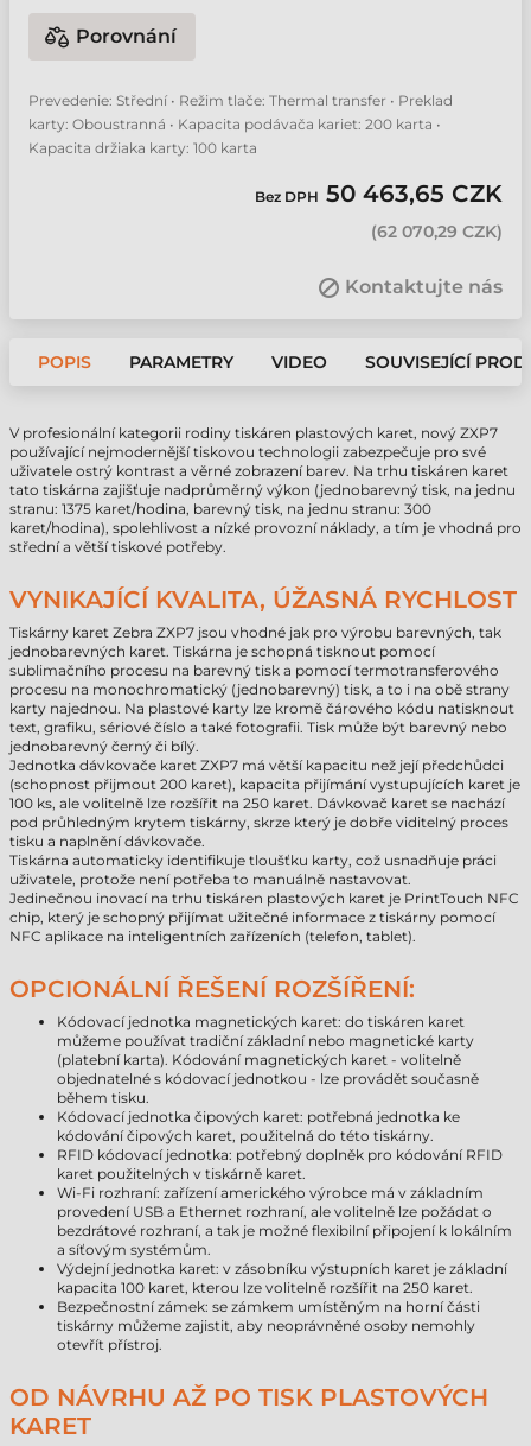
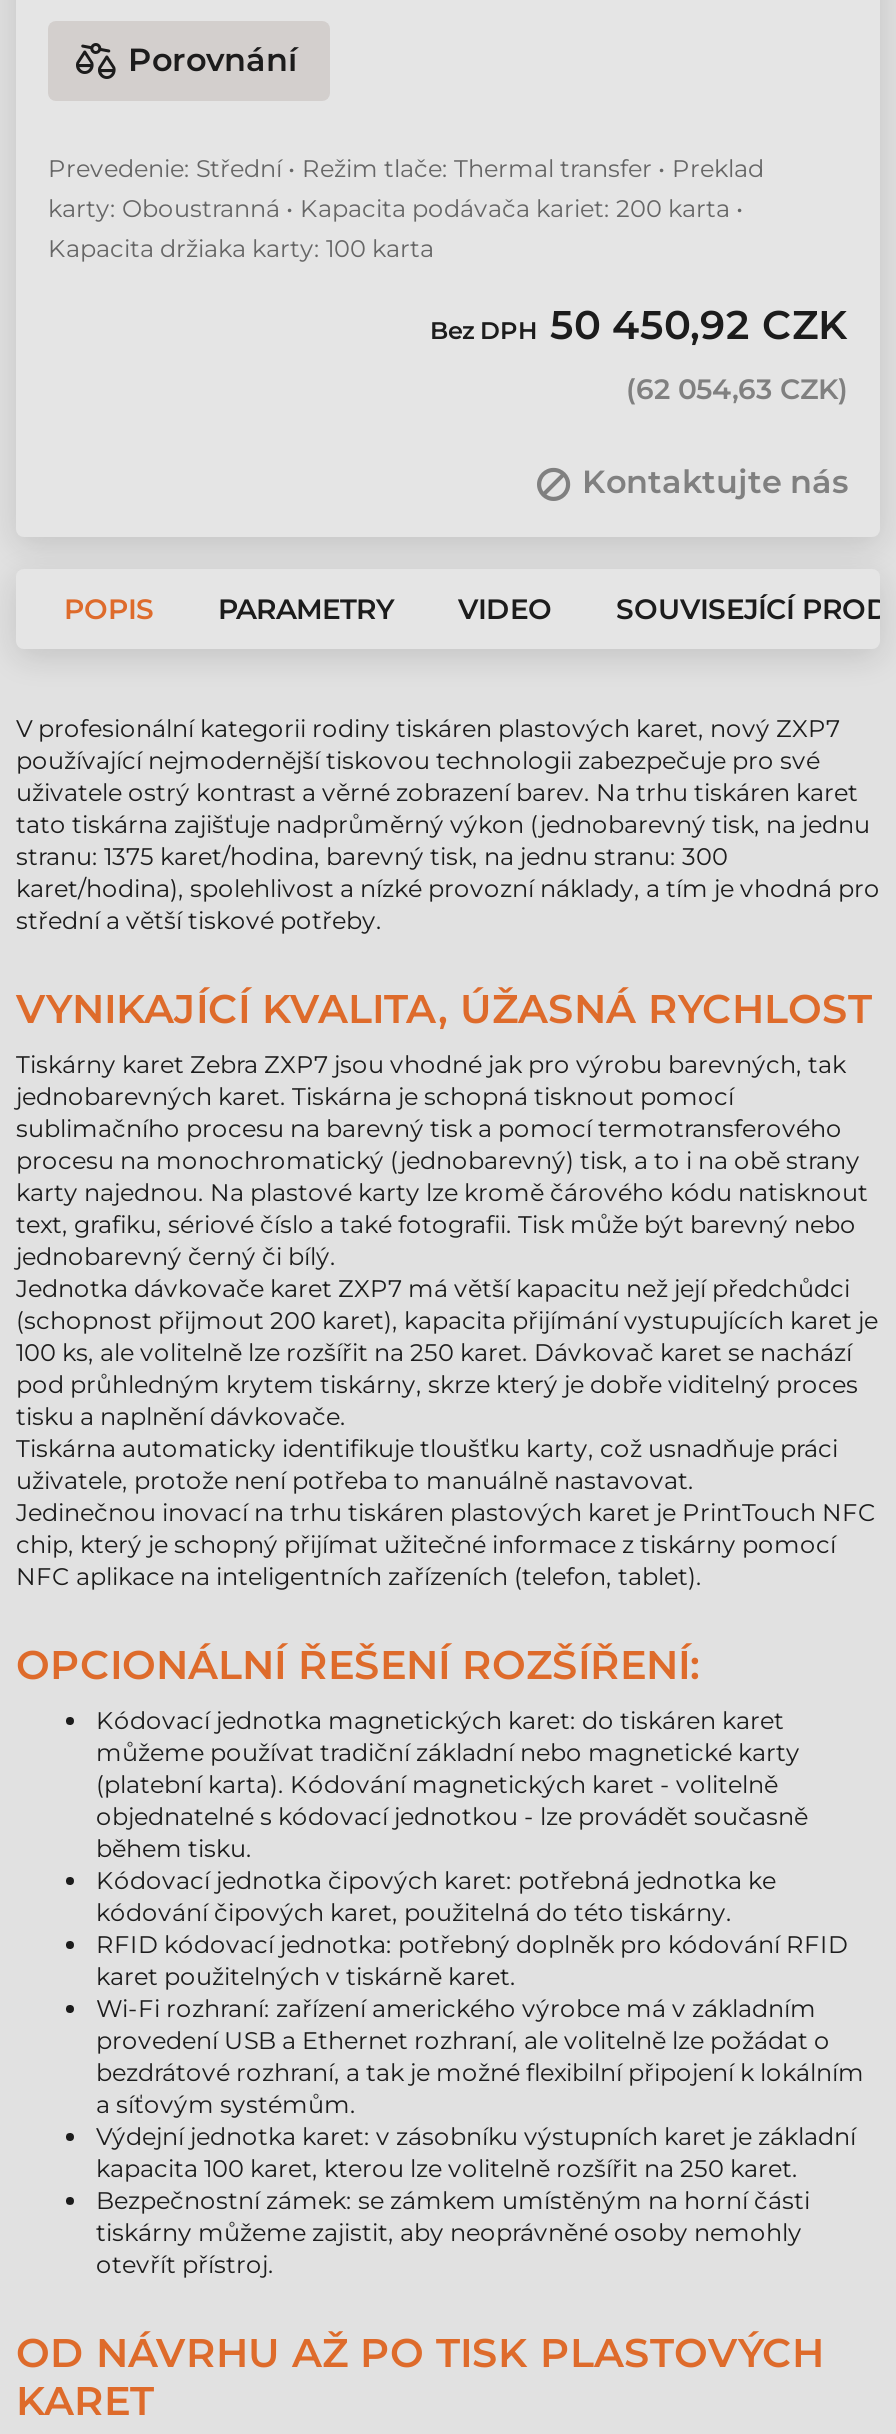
- Bez DPH 50 463,65 CZK
+ Bez DPH 50 450,92 CZK

- (62 070,29 CZK)
+ (62 054,63 CZK)
